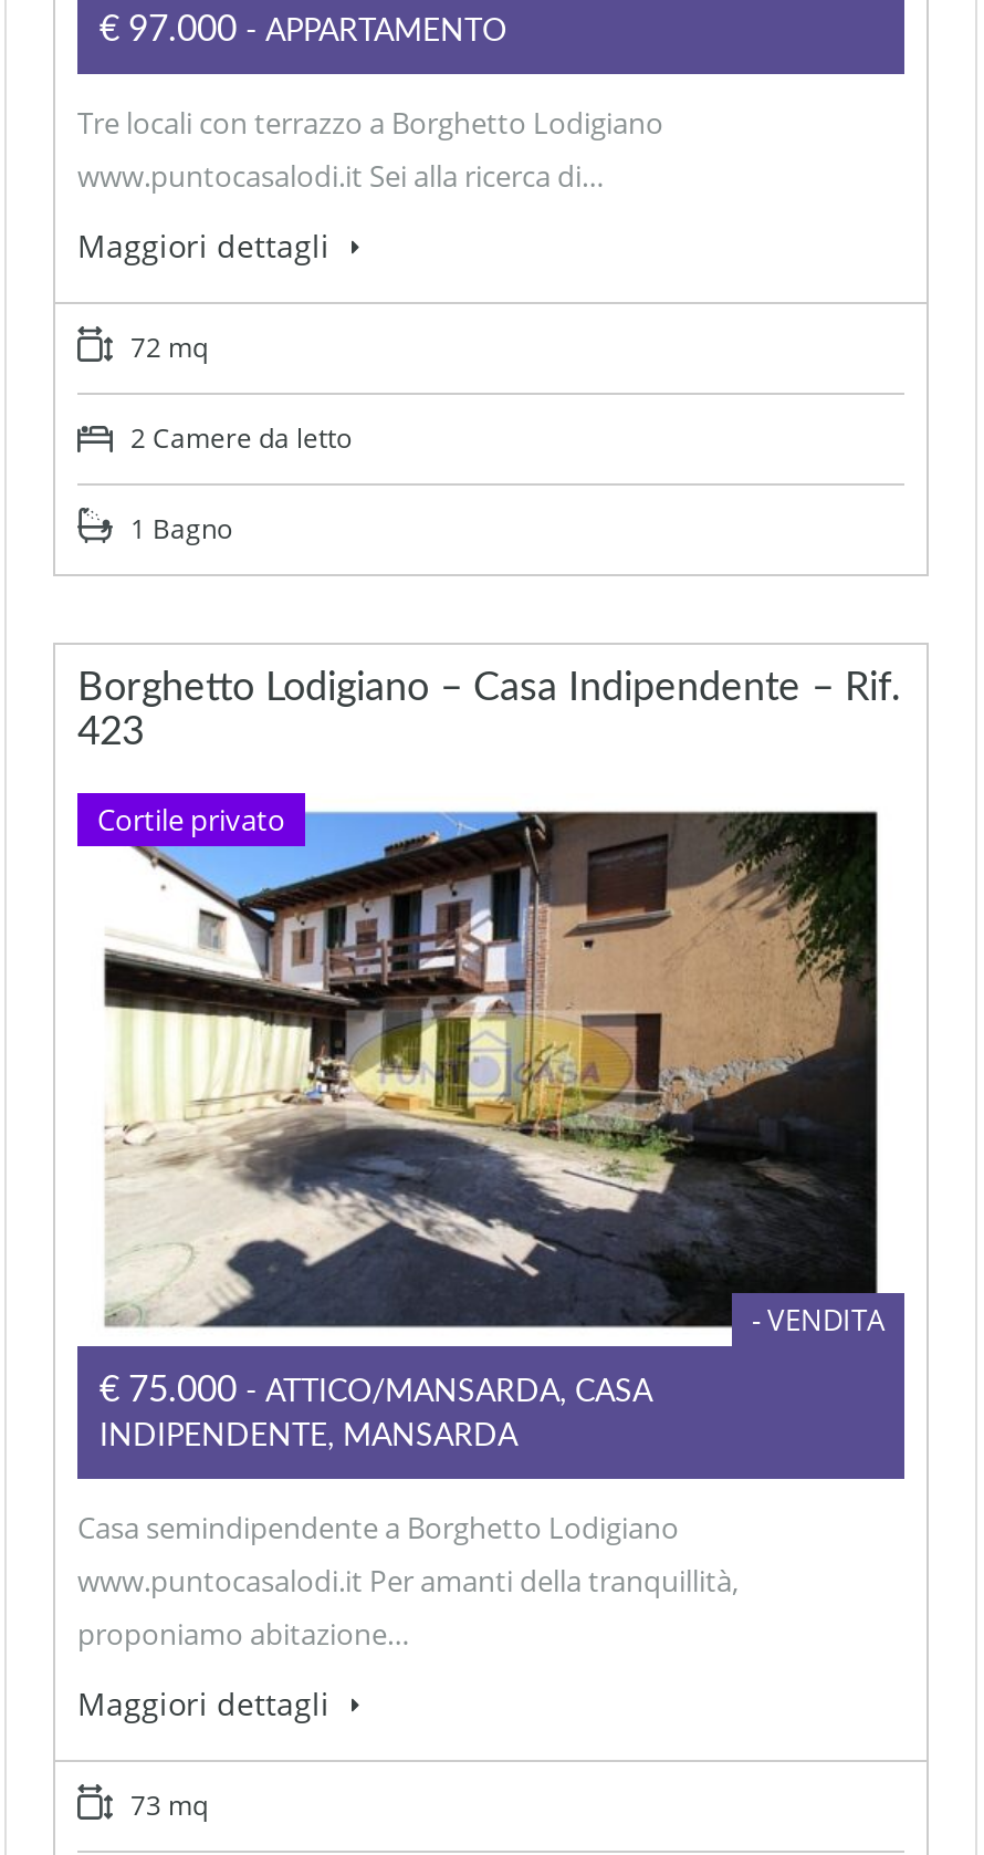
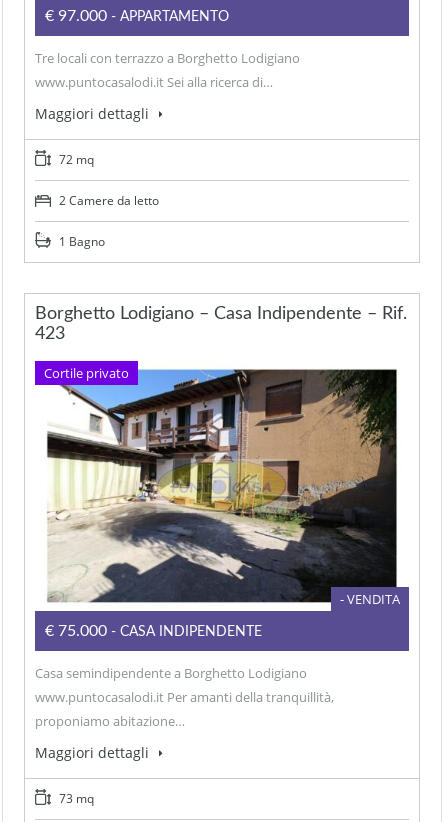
- €75.000 - ATTICO/MANSARDA, CASA
- INDIPENDENTE, MANSARDA
+ €75.000 - CASA INDIPENDENTE
